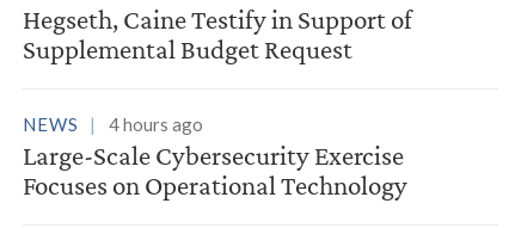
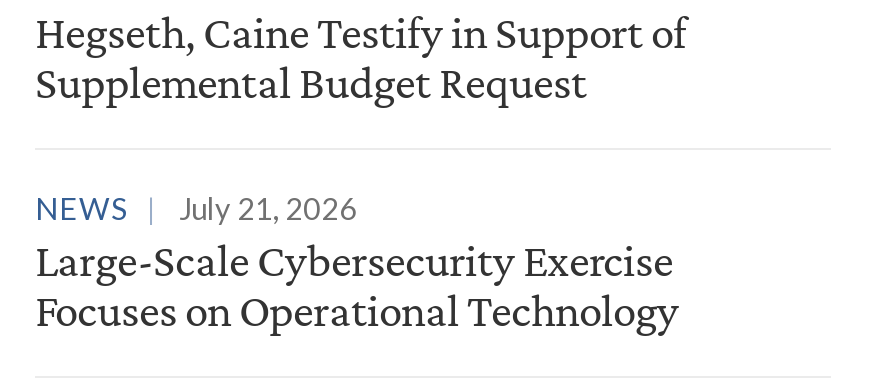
- NEWS 4 hours ago
+ NEWS July 21, 2026
